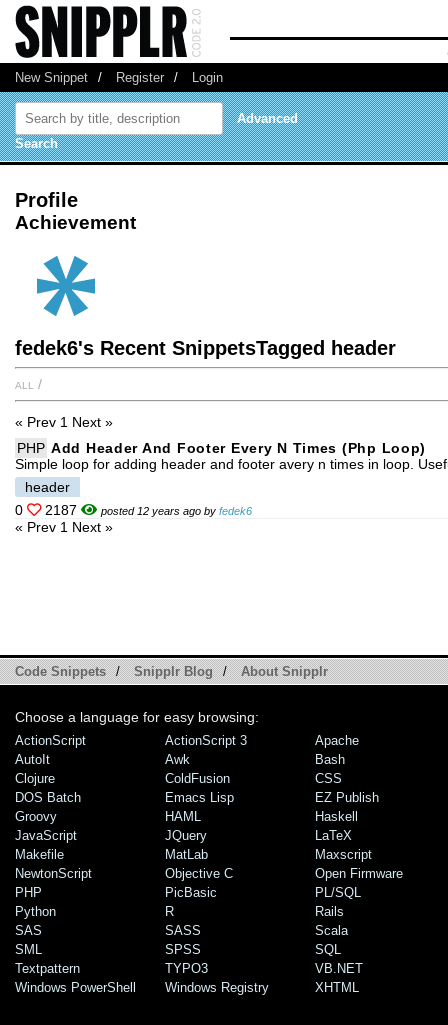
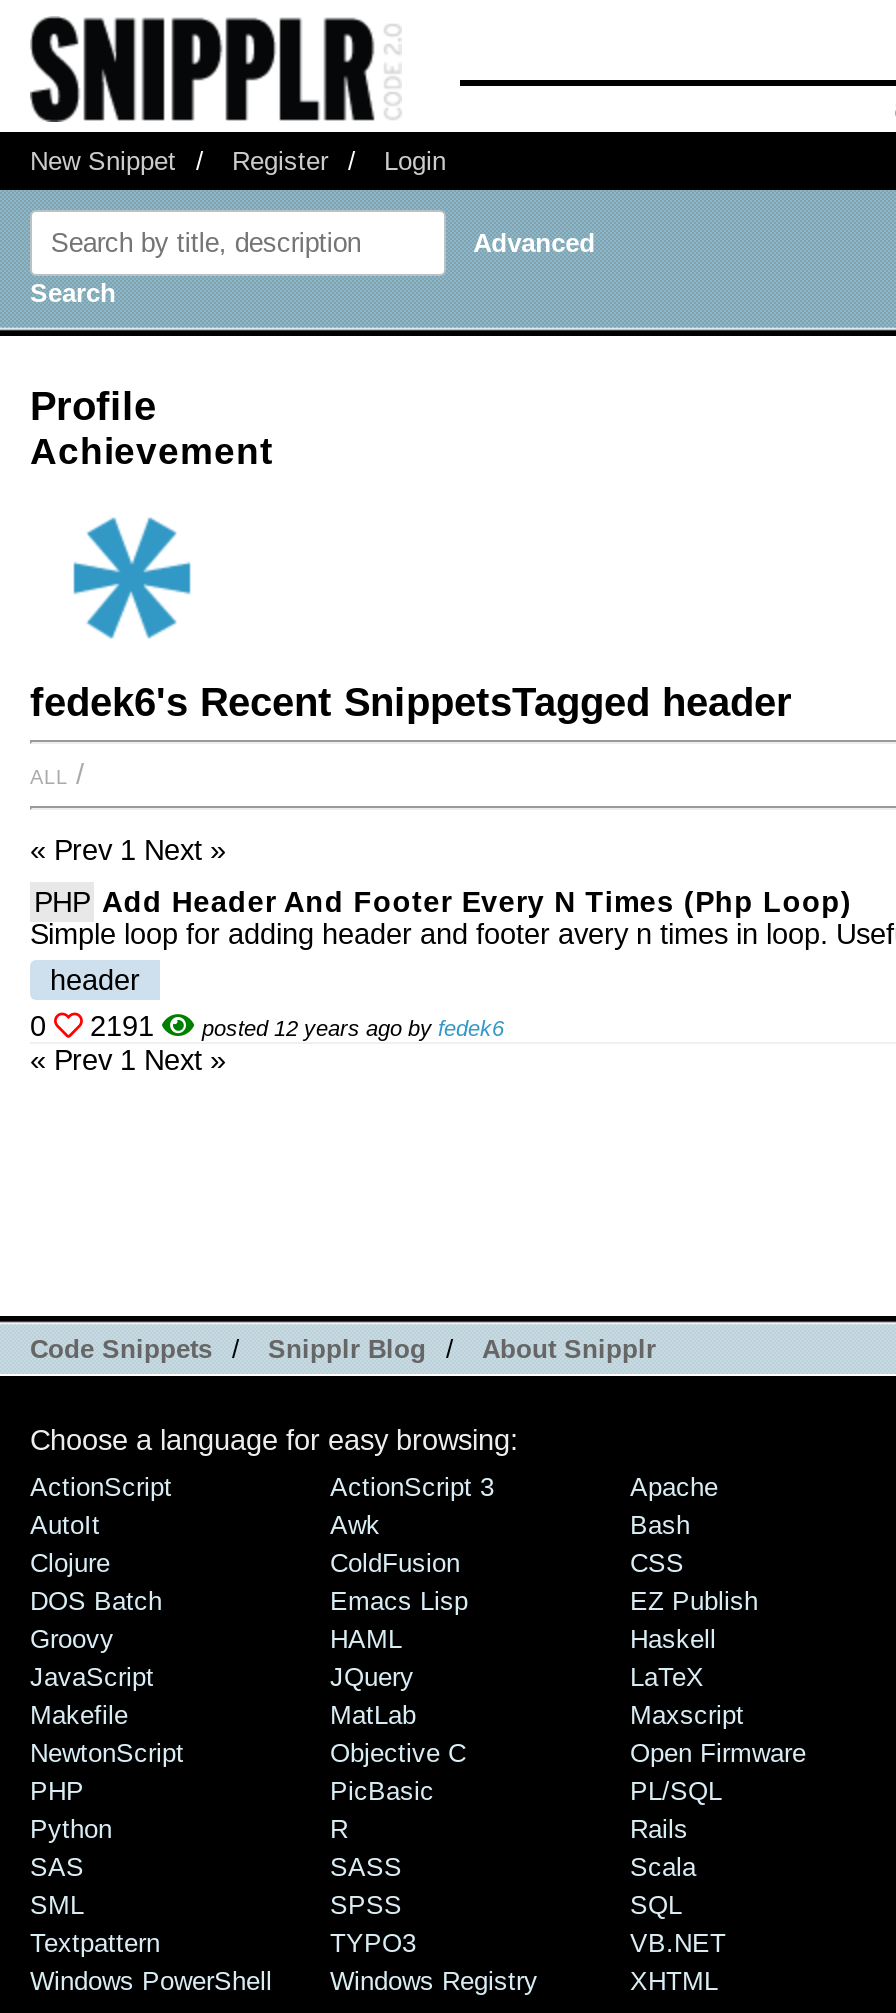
- 0 2187 posted 12 years ago by fedek6
+ 0 2191 posted 12 years ago by fedek6
